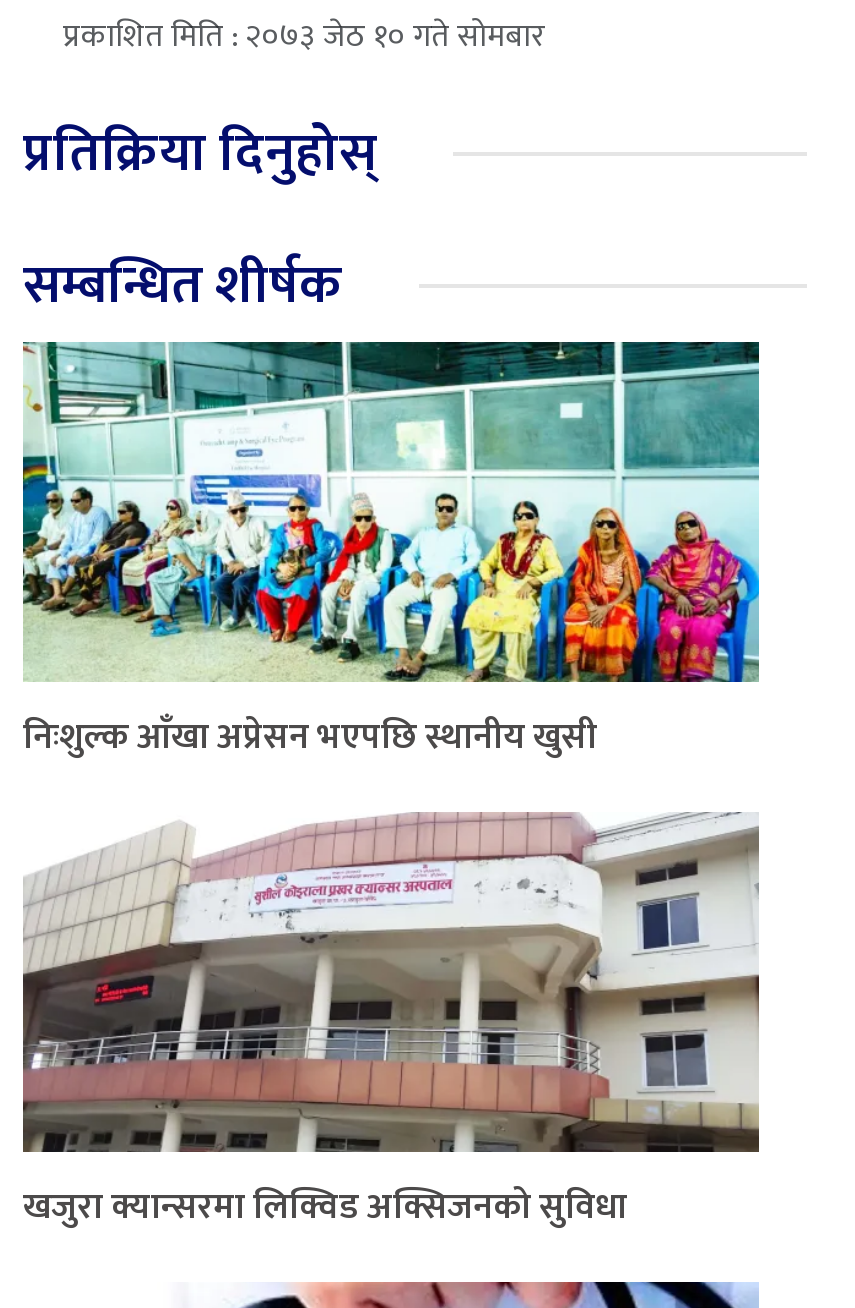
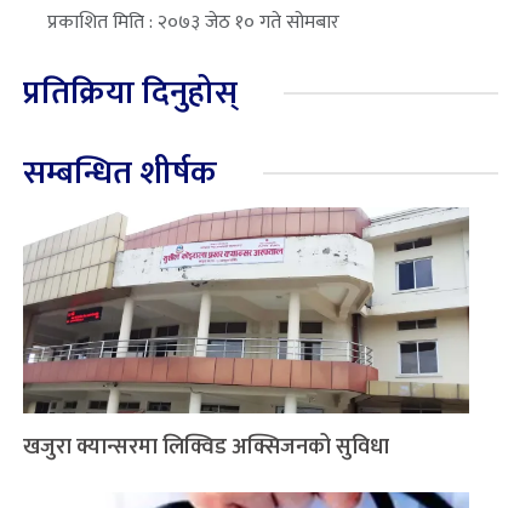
- [image]
- निःशुल्क आँखा अप्रेसन भएपछि स्थानीय खुसी
